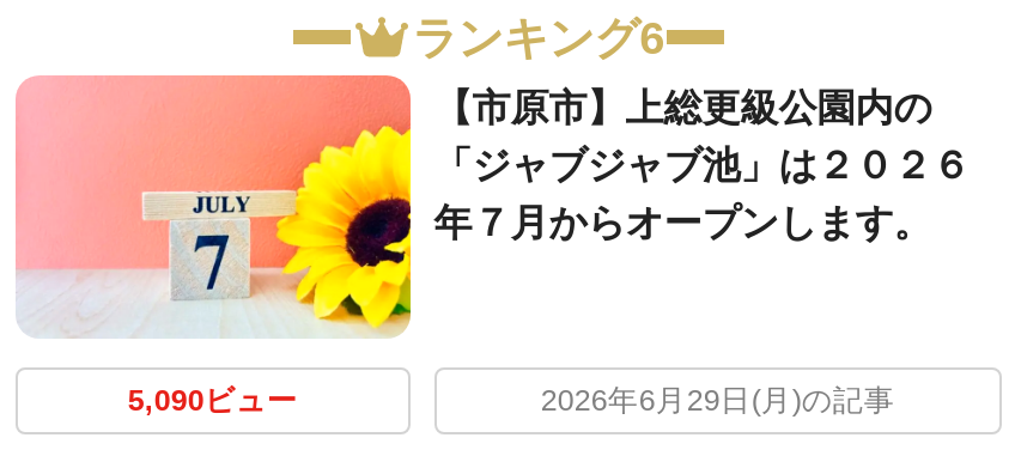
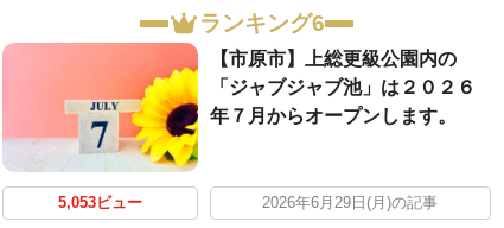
- 5,090ビュー
+ 5,053ビュー
